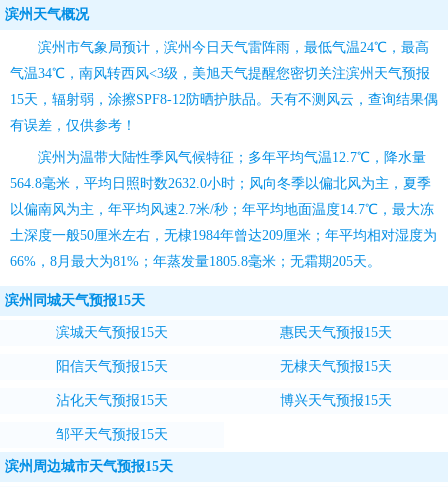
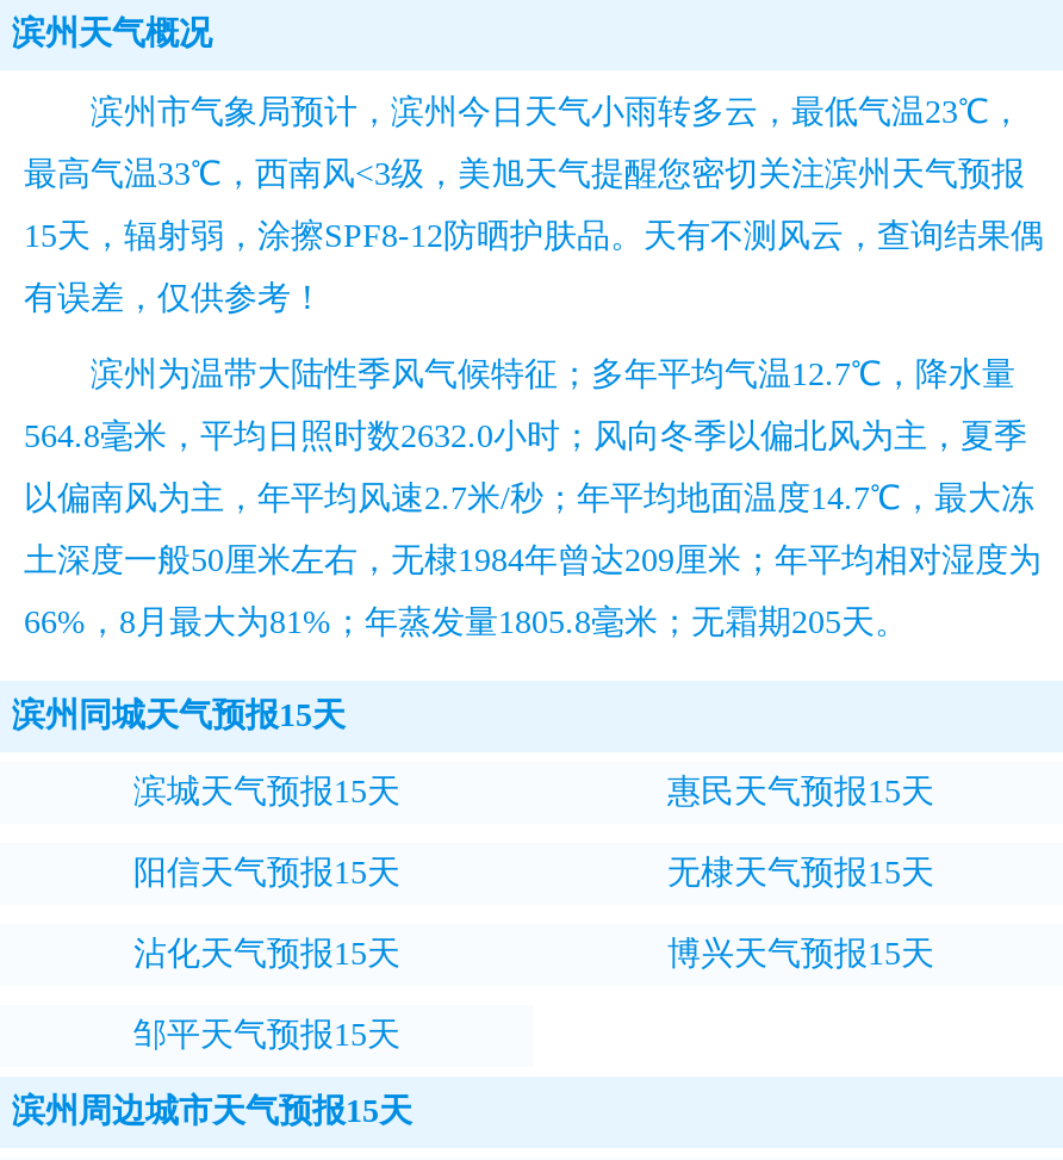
- 滨州市气象局预计，滨州今日天气雷阵雨，最低气温24℃，最高
+ 滨州市气象局预计，滨州今日天气小雨转多云，最低气温23℃，

- 气温34℃，南风转西风<3级，美旭天气提醒您密切关注滨州天气预报
+ 最高气温33℃，西南风<3级，美旭天气提醒您密切关注滨州天气预报
